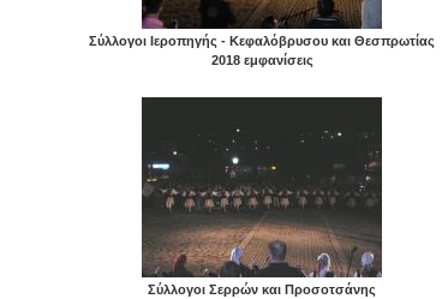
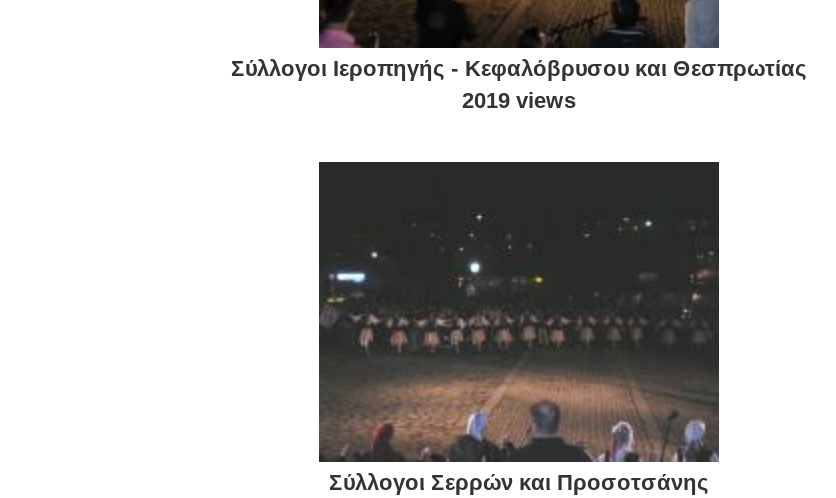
- 2018 εμφανίσεις
+ 2019 views
